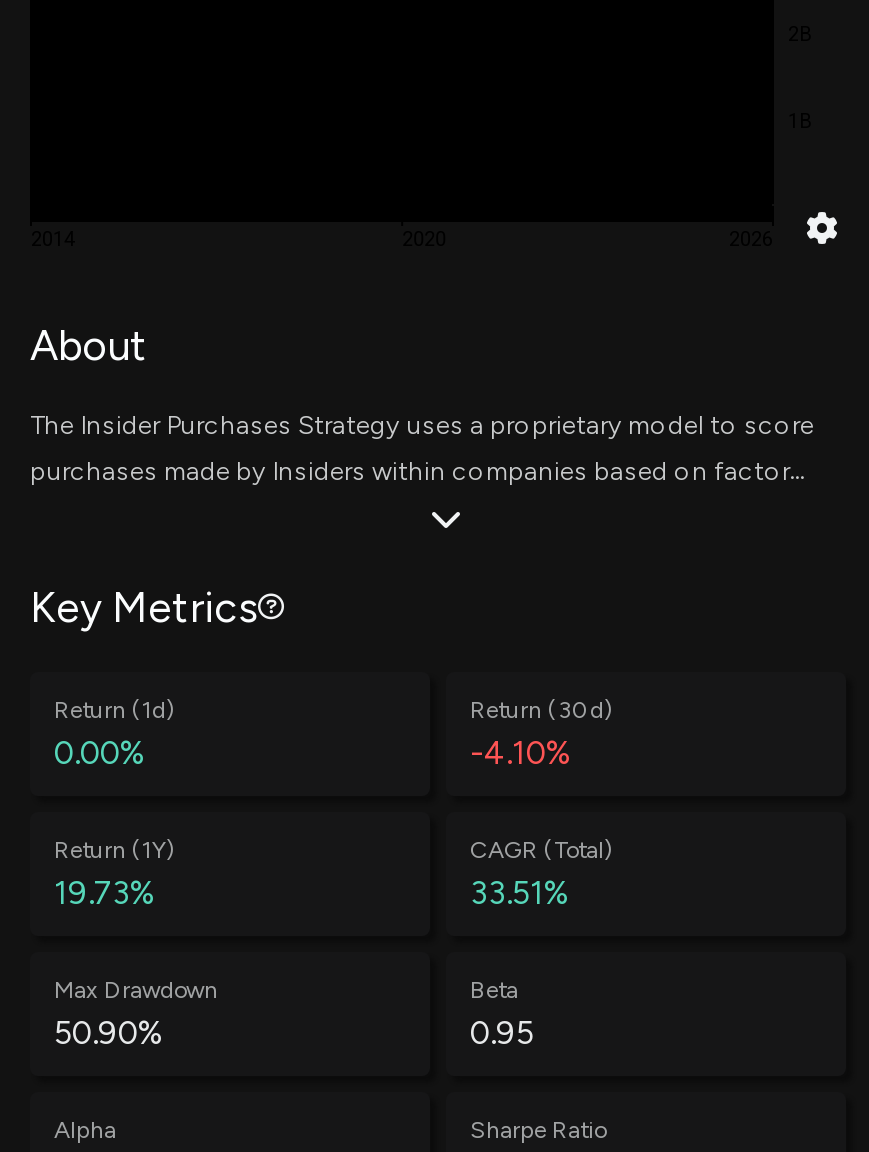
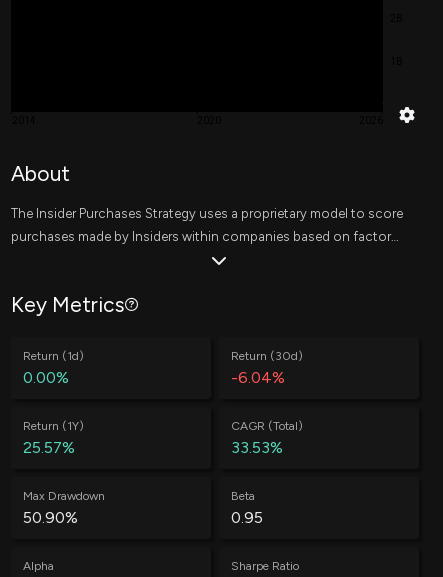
- -4.10%
+ -6.04%

- 19.73%
+ 25.57%

- 33.51%
+ 33.53%
